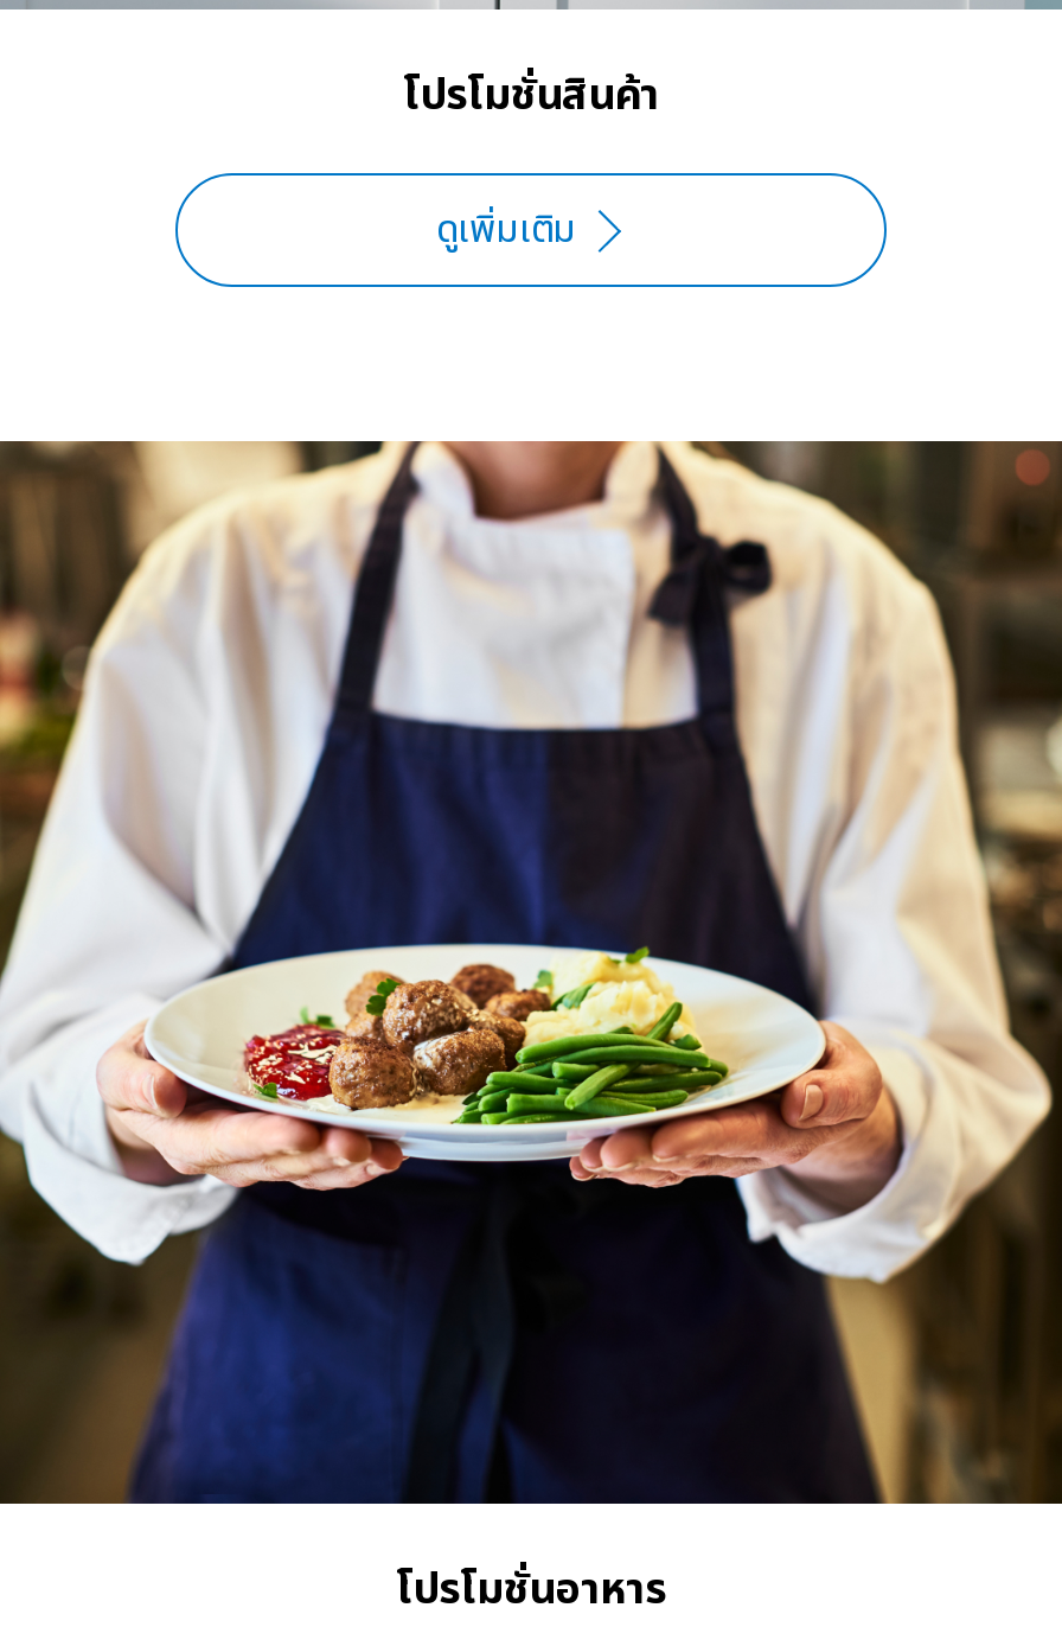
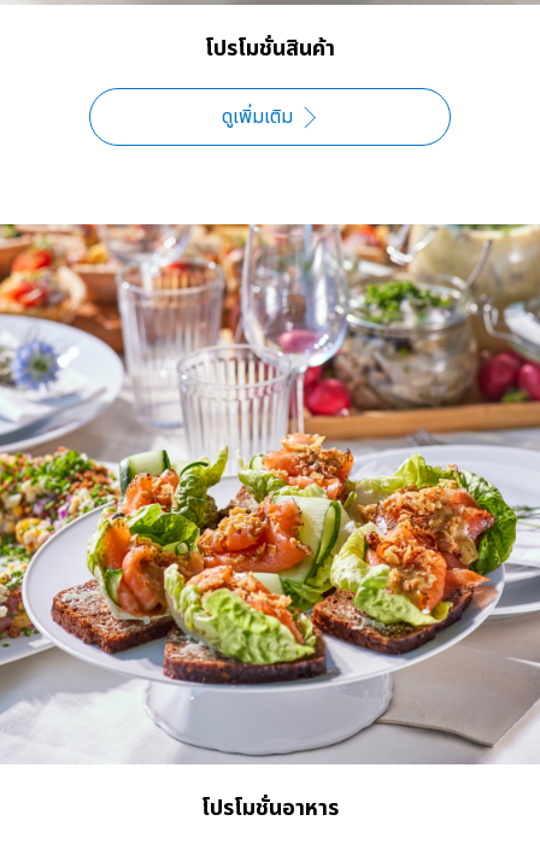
- [image]
+ [image]
